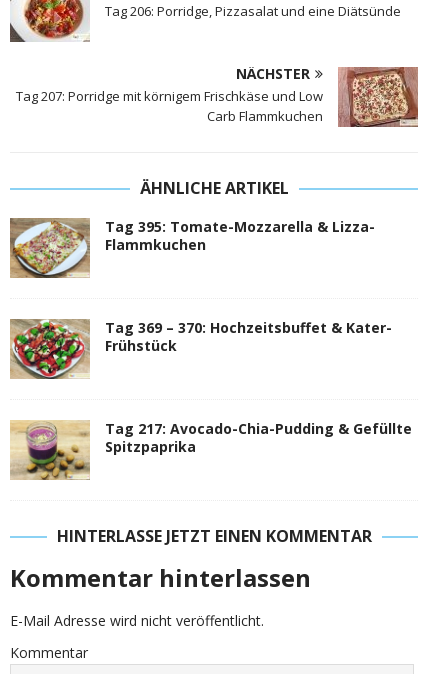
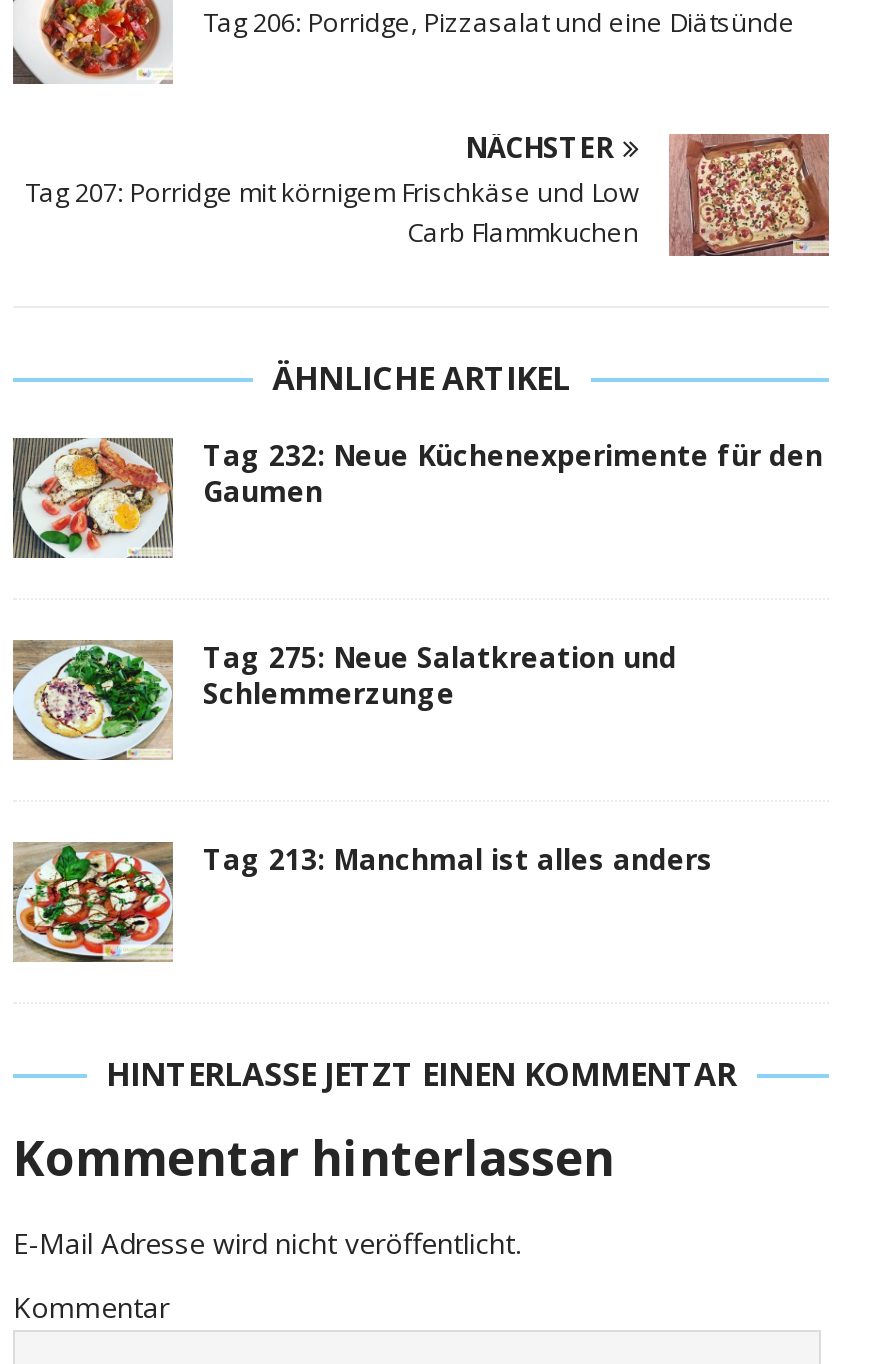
- [image]
- Tag 395: Tomate-Mozzarella & Lizza-
- Flammkuchen
+ [image]
+ Tag 232: Neue Küchenexperimente für den
+ Gaumen

- [image]
- Tag 369 – 370: Hochzeitsbuffet & Kater-
- Frühstück
+ [image]
+ Tag 275: Neue Salatkreation und
+ Schlemmerzunge

- [image]
- Tag 217: Avocado-Chia-Pudding & Gefüllte
- Spitzpaprika
+ [image]
+ Tag 213: Manchmal ist alles anders
